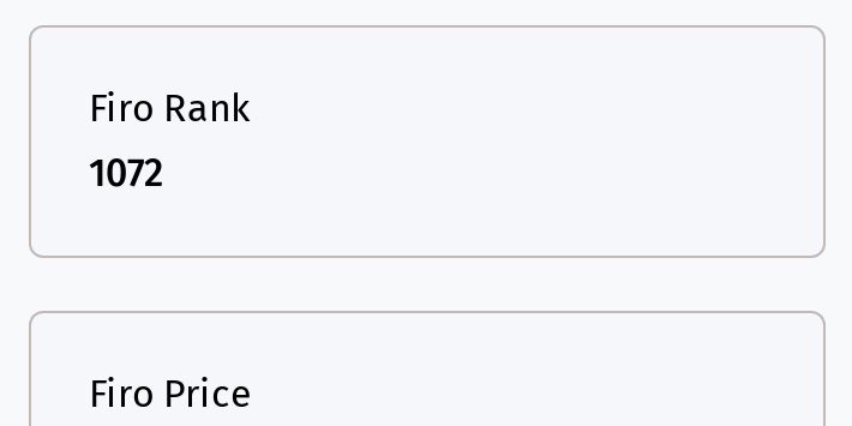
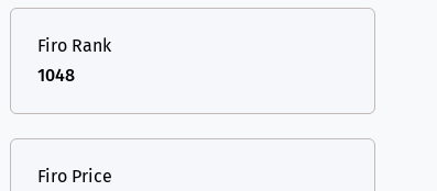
- 1072
+ 1048
